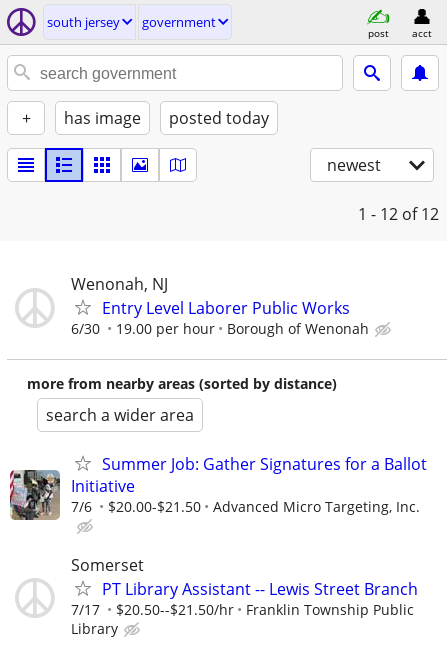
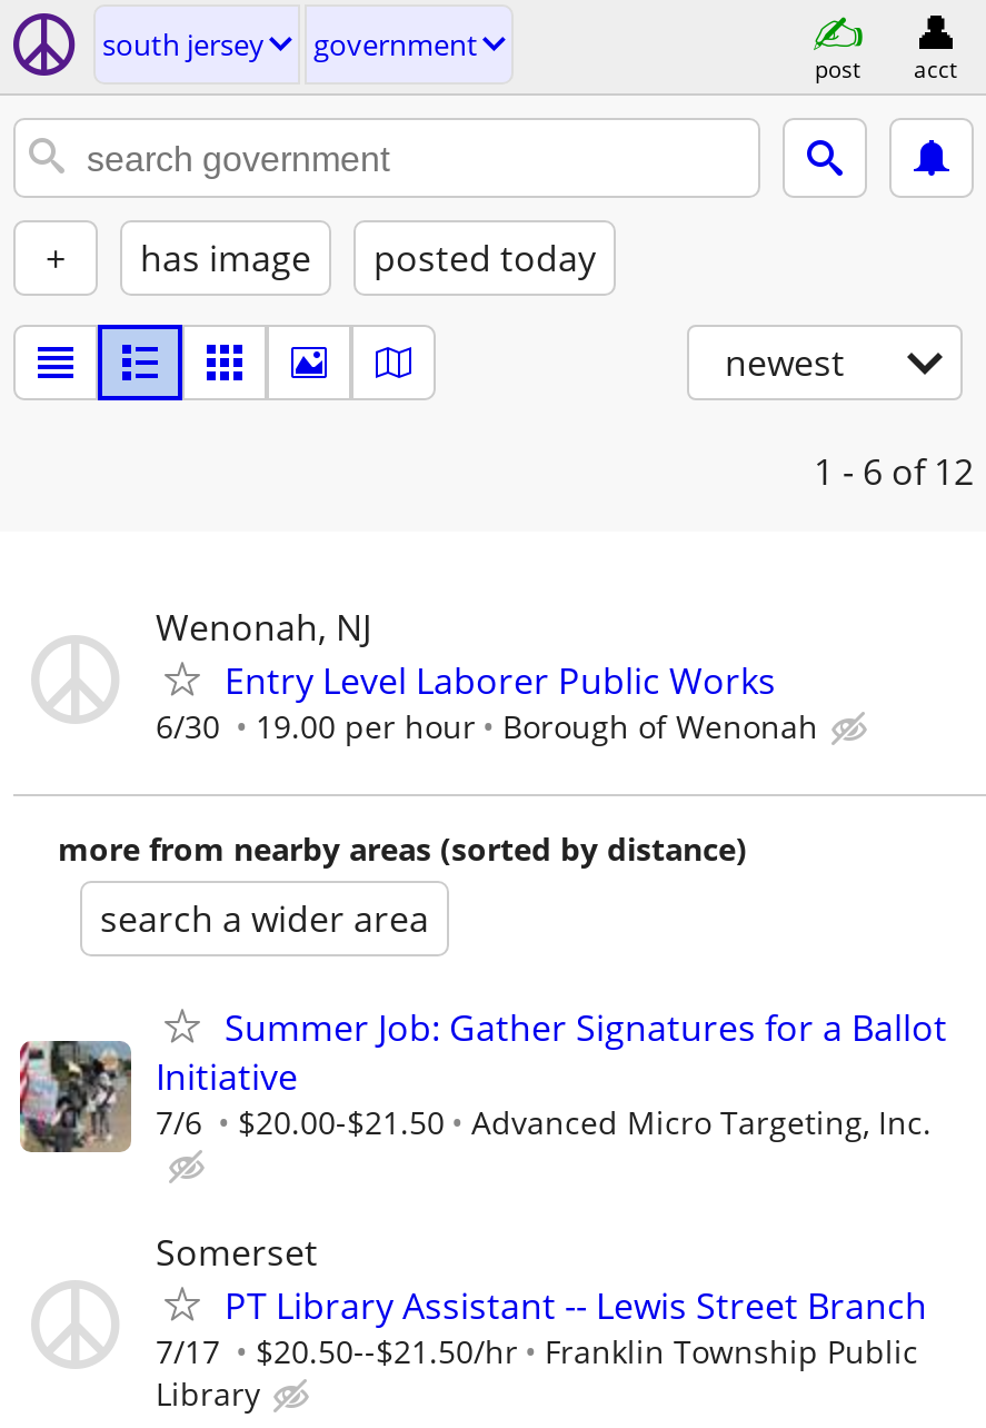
- 1 - 12 of 12
+ 1 - 6 of 12
